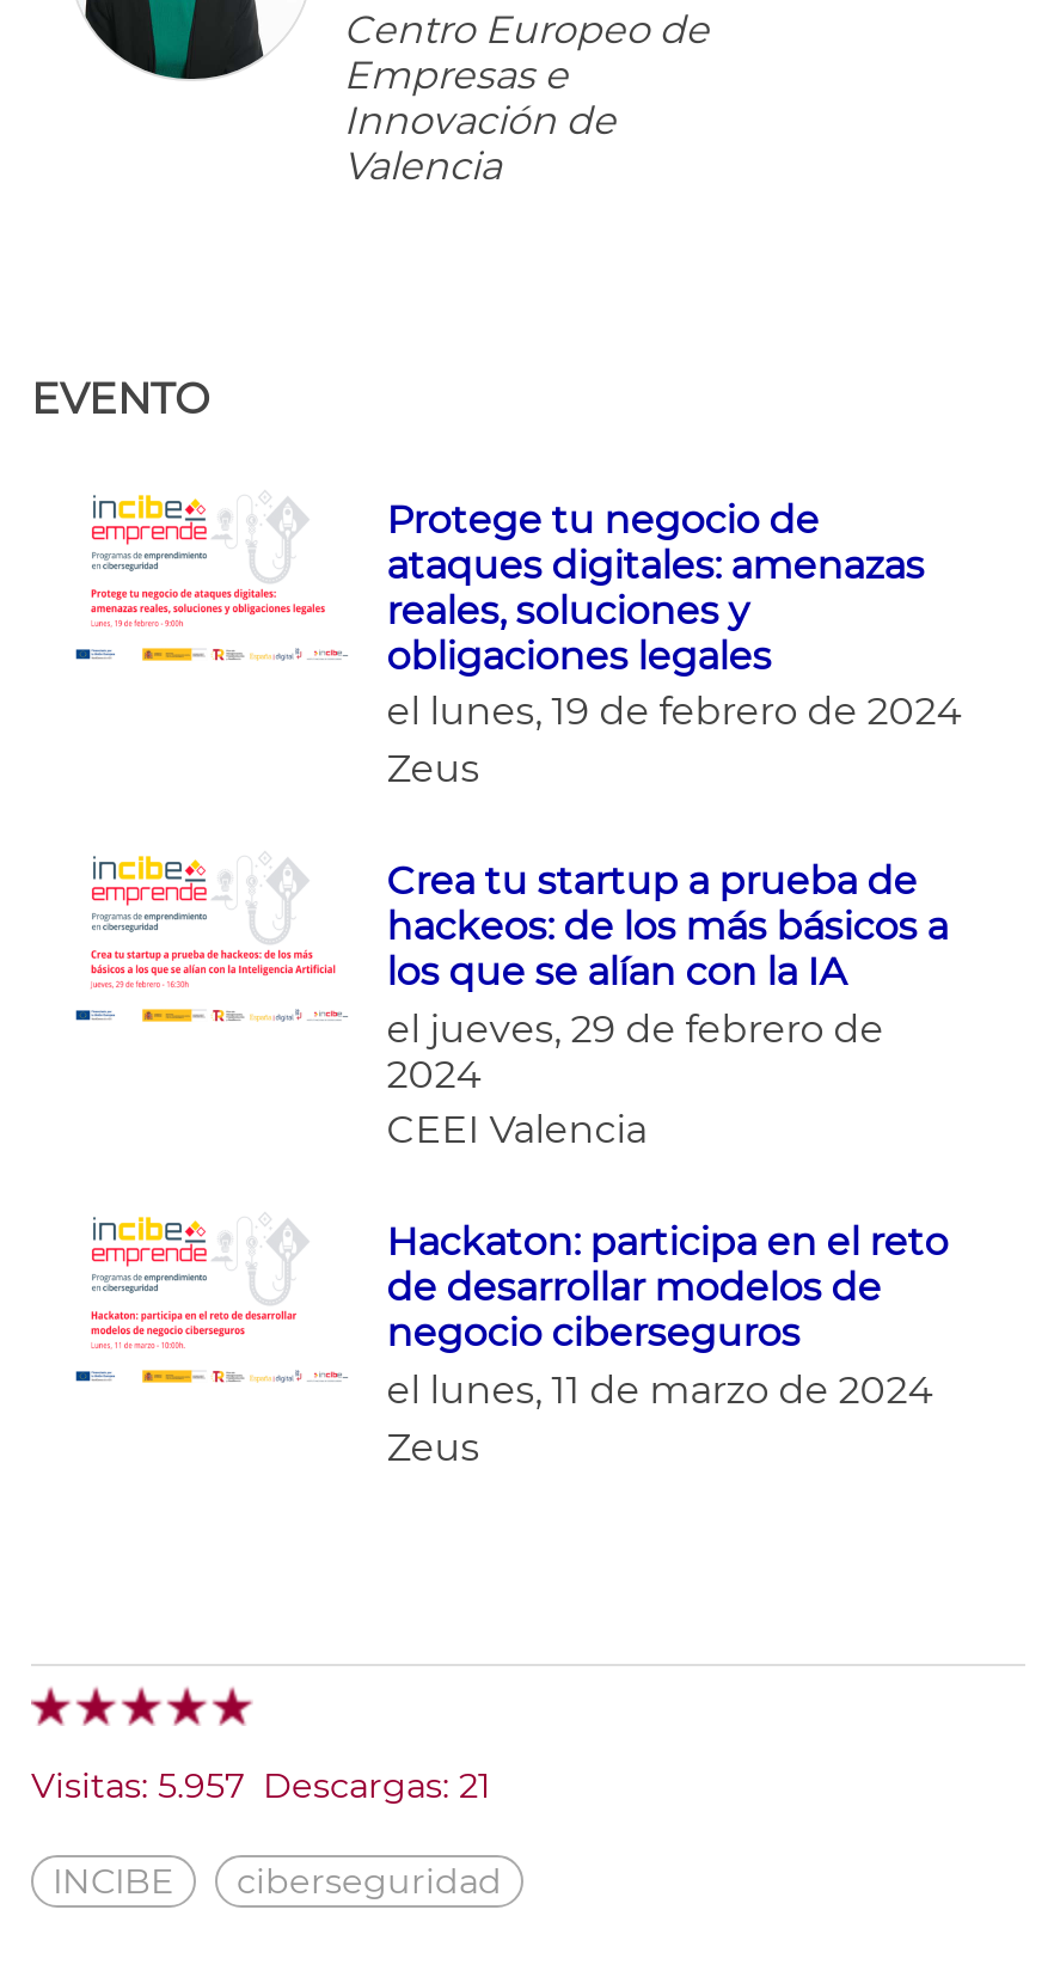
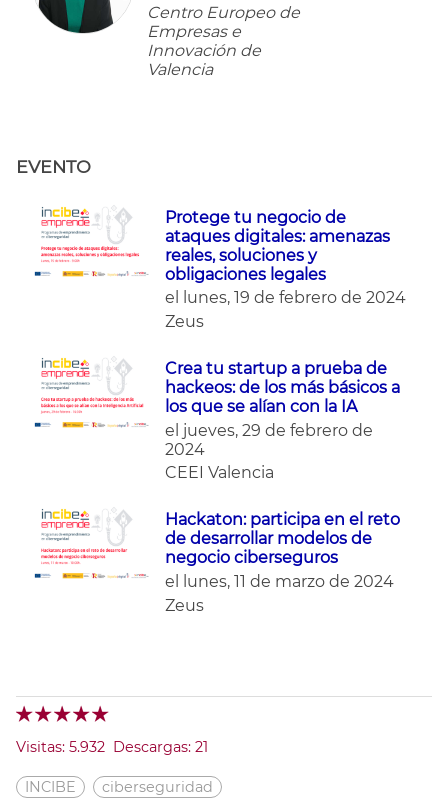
- Visitas: 5.957 Descargas: 21
+ Visitas: 5.932 Descargas: 21
